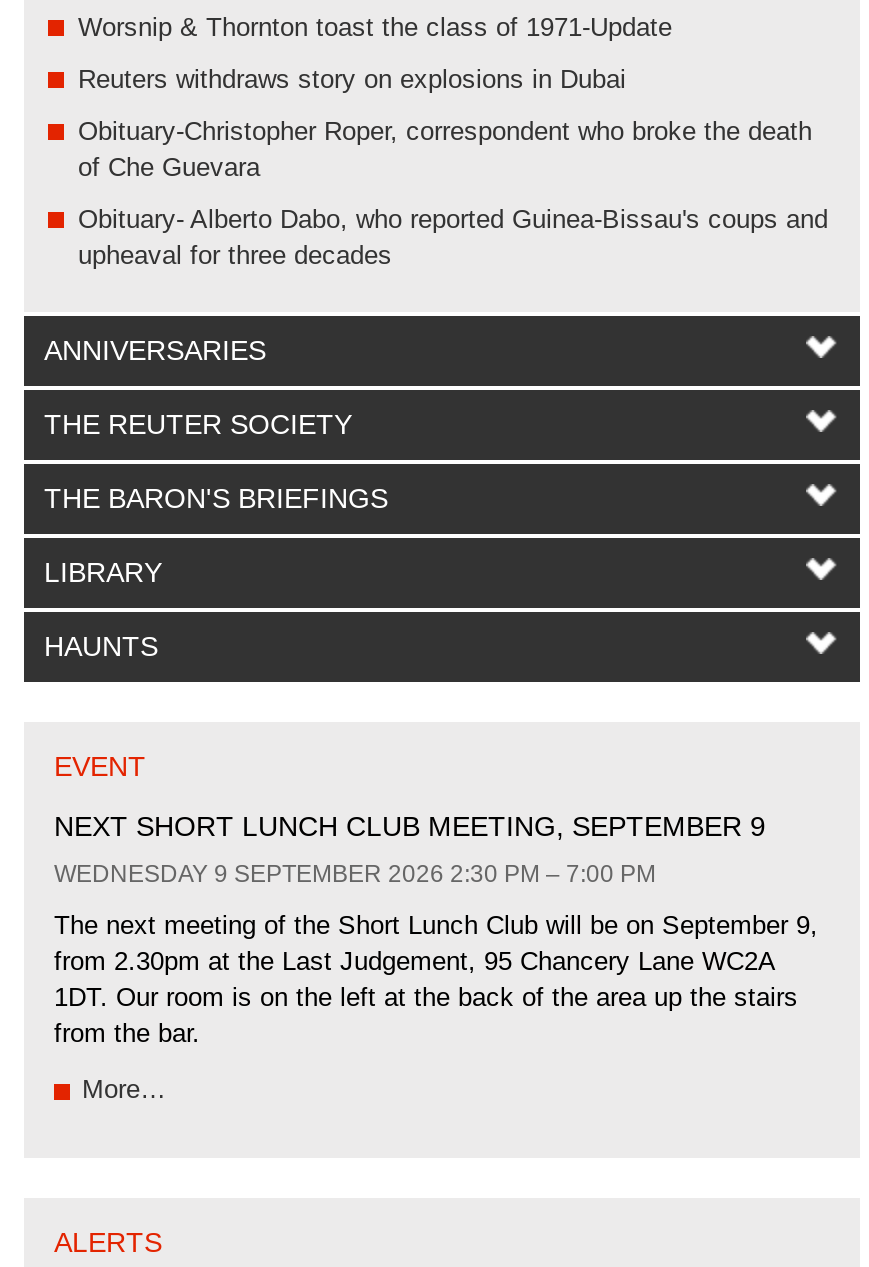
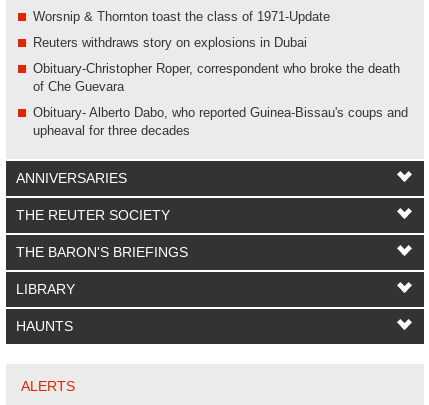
- EVENT
- NEXT SHORT LUNCH CLUB MEETING, SEPTEMBER 9
- WEDNESDAY 9 SEPTEMBER 2026 2:30 PM – 7:00 PM
- The next meeting of the Short Lunch Club will be on September 9,
- from 2.30pm at the Last Judgement, 95 Chancery Lane WC2A
- 1DT. Our room is on the left at the back of the area up the stairs
- from the bar.
- More…
